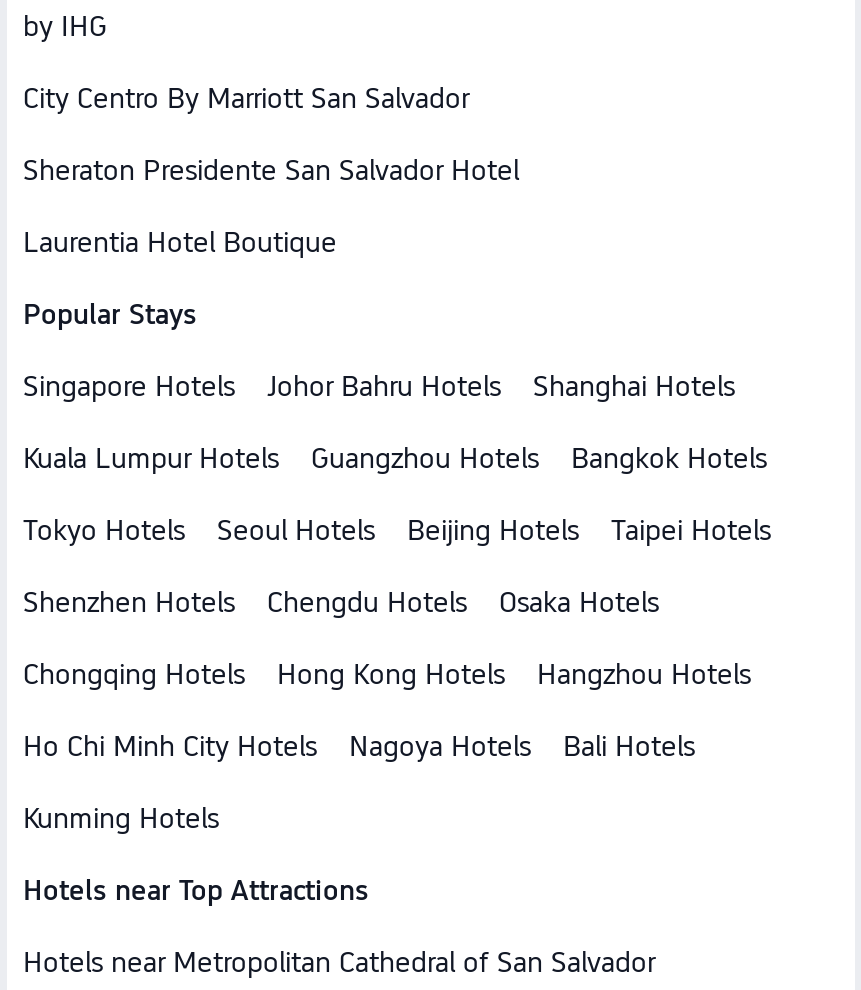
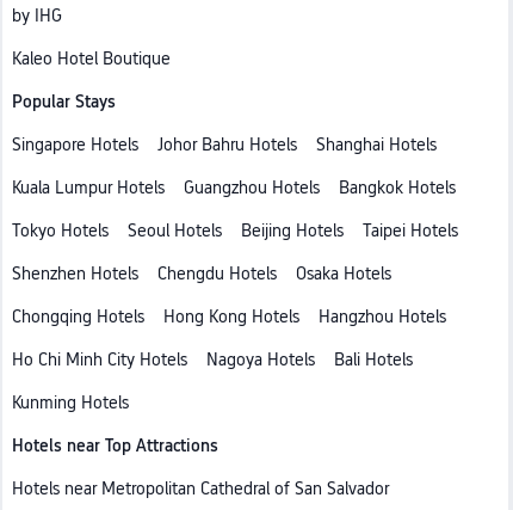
- City Centro By Marriott San Salvador
- Sheraton Presidente San Salvador Hotel
- Laurentia Hotel Boutique
+ Kaleo Hotel Boutique
